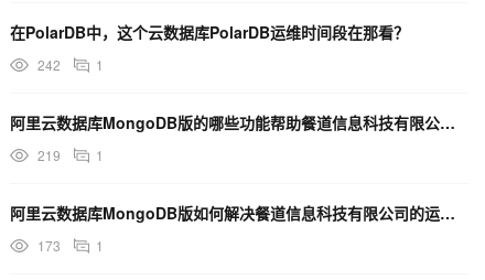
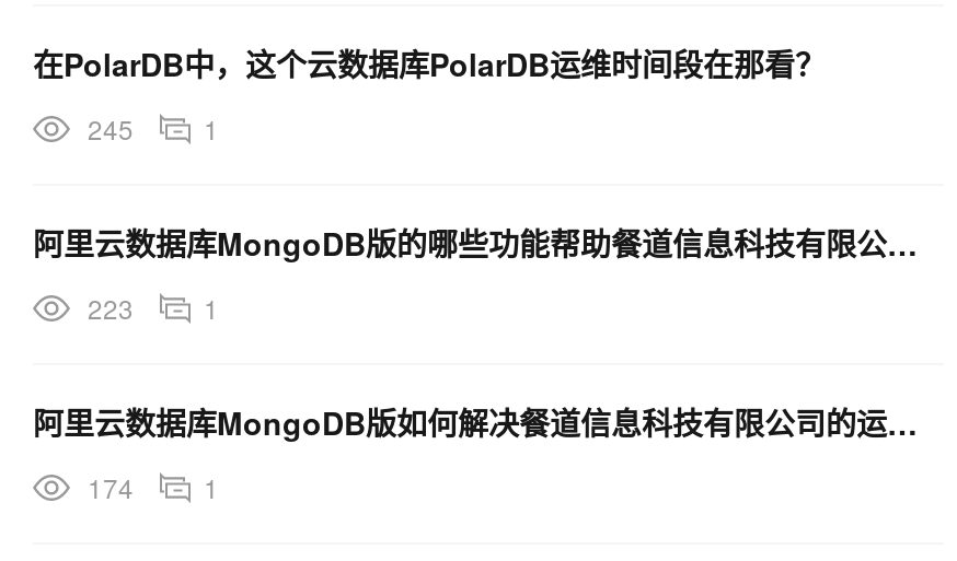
- 242 1
+ 245 1

- 219 1
+ 223 1

- 173 1
+ 174 1
